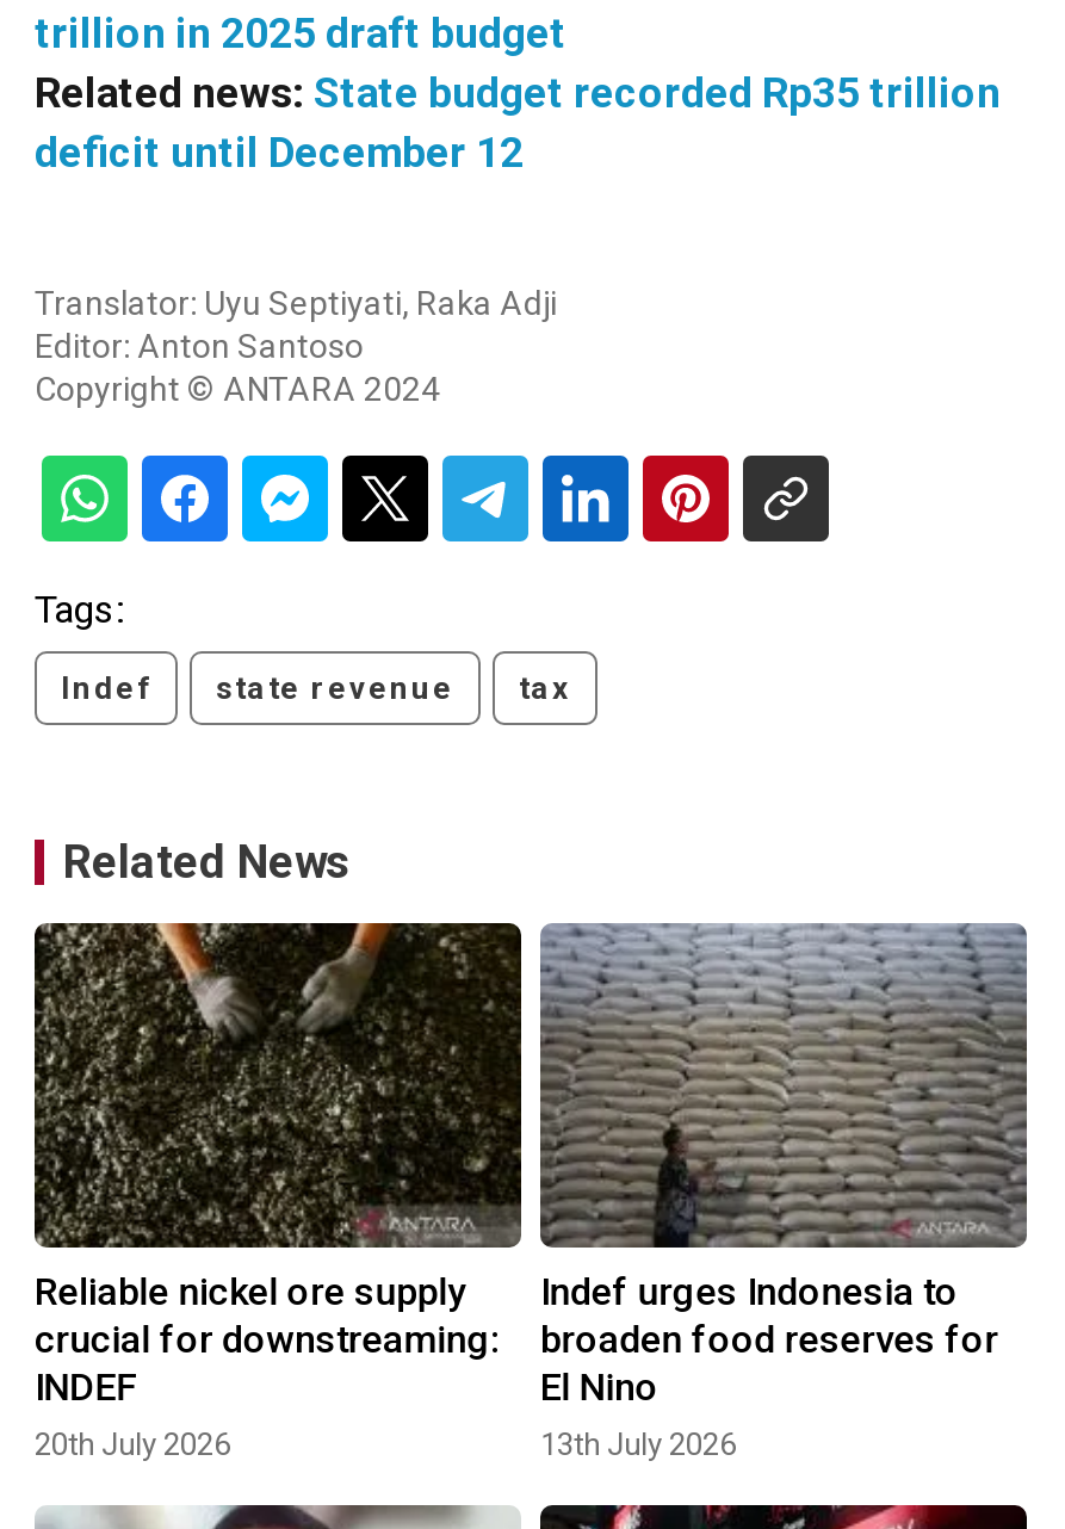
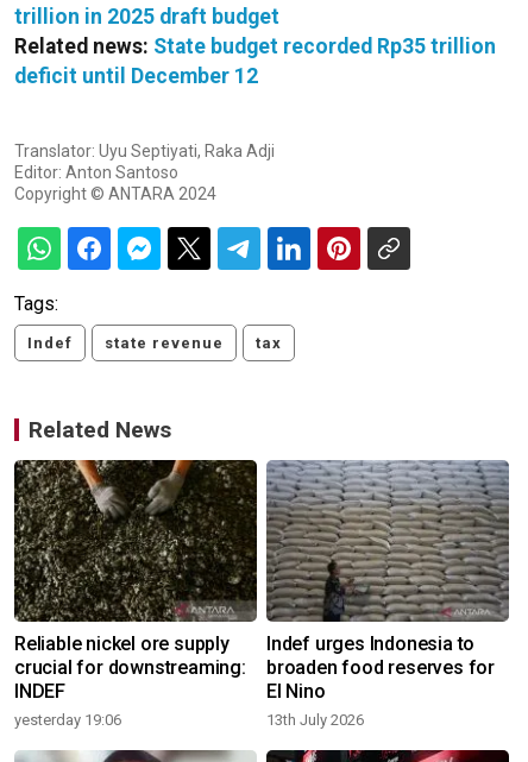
- 20th July 2026
+ yesterday 19:06
